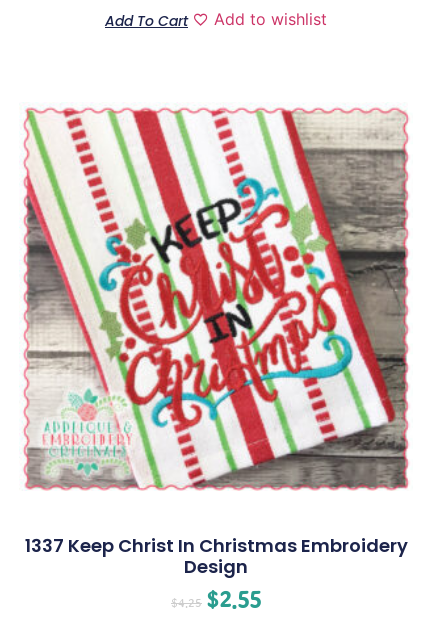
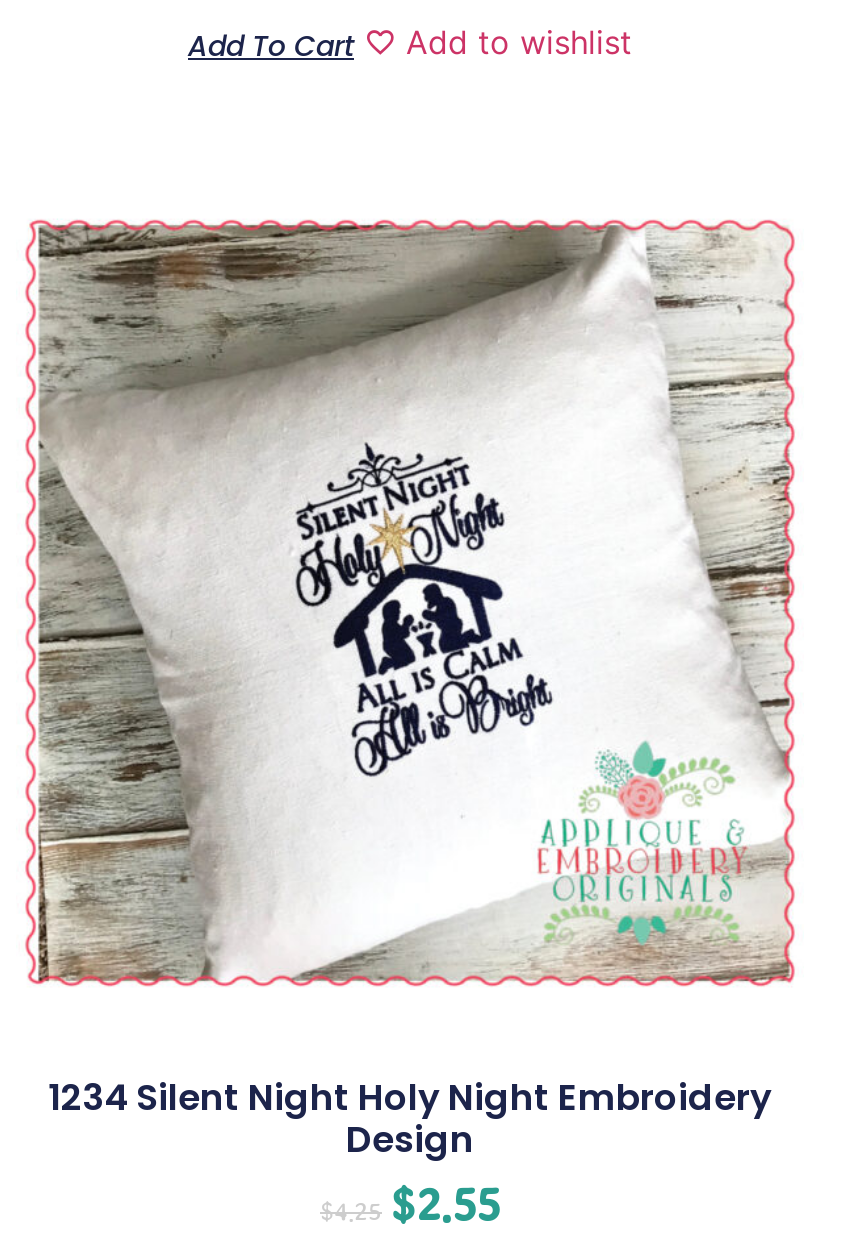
- [image]
+ [image]

- 1337 Keep Christ In Christmas Embroidery
+ 1234 Silent Night Holy Night Embroidery
